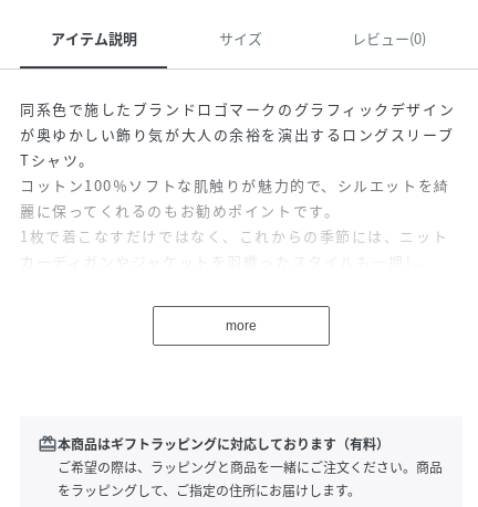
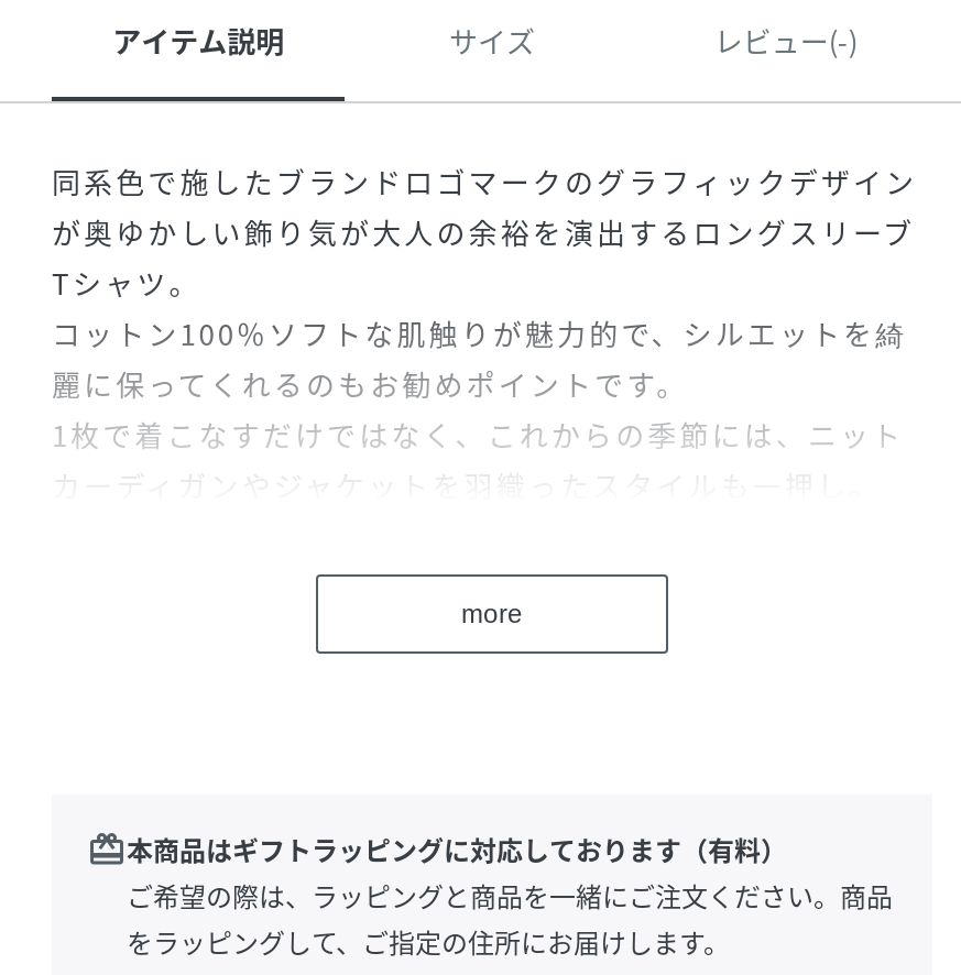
- レビュー(0)
+ レビュー(-)
